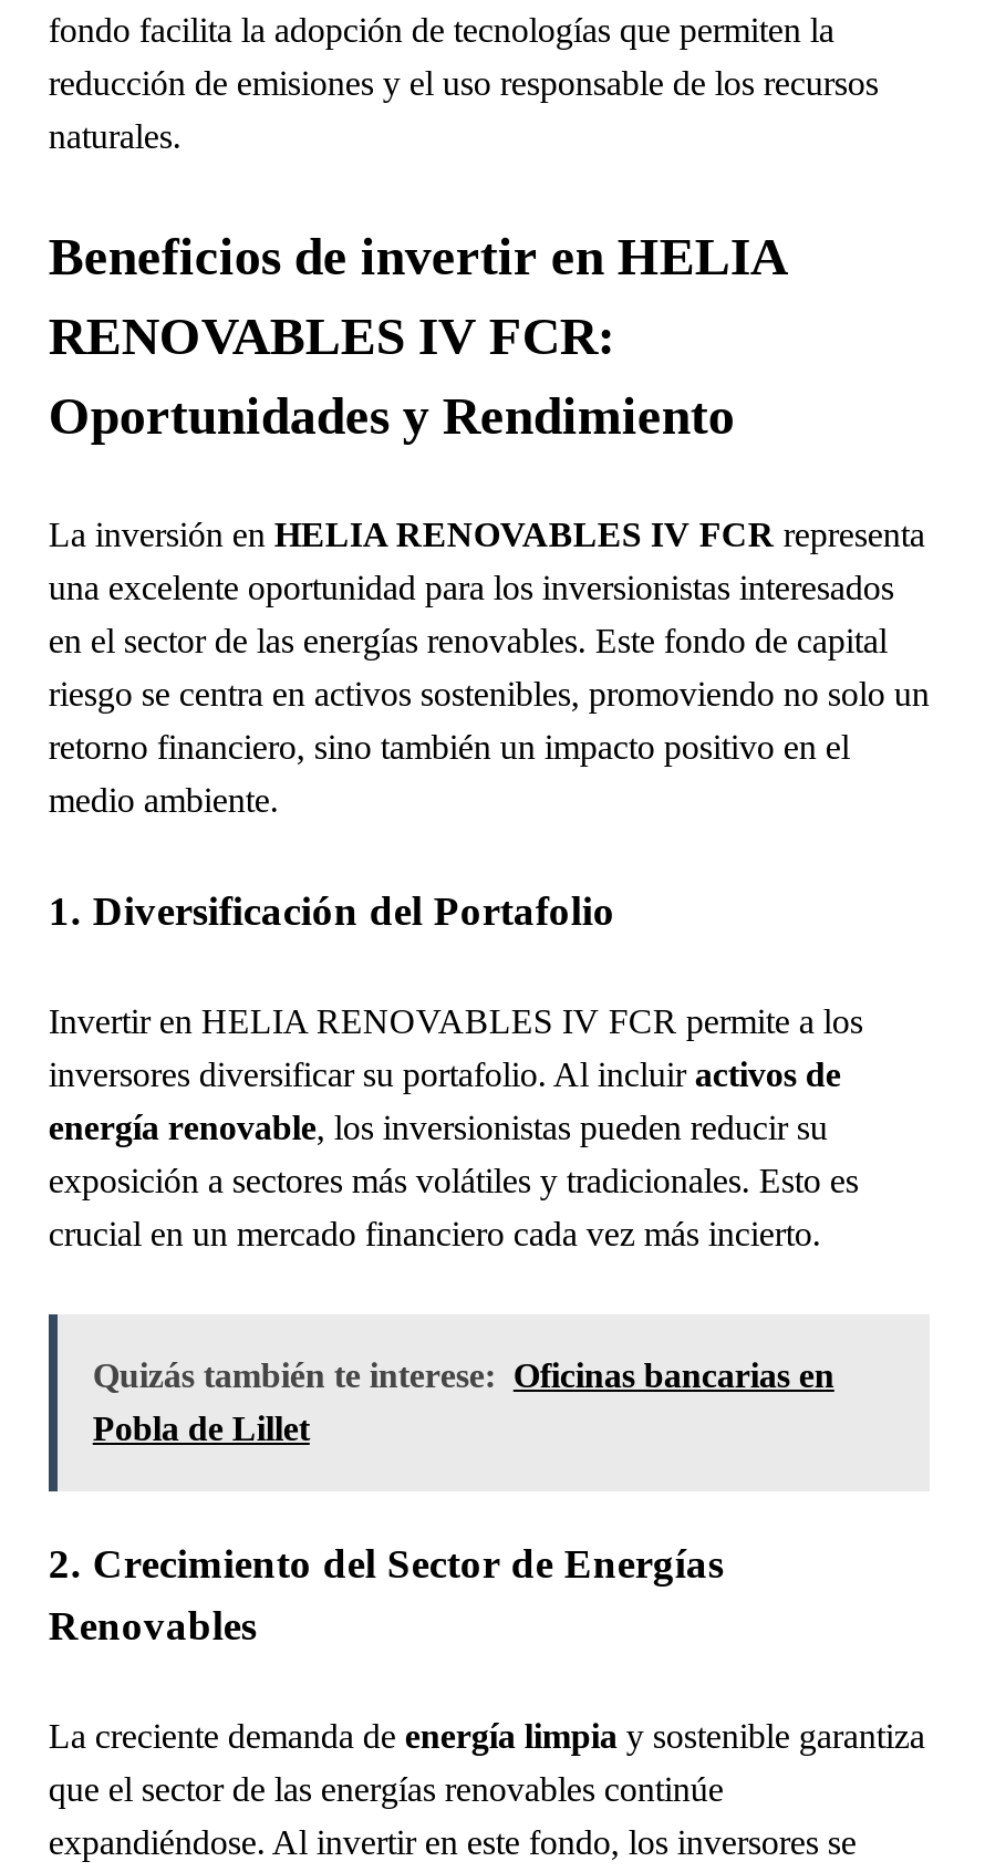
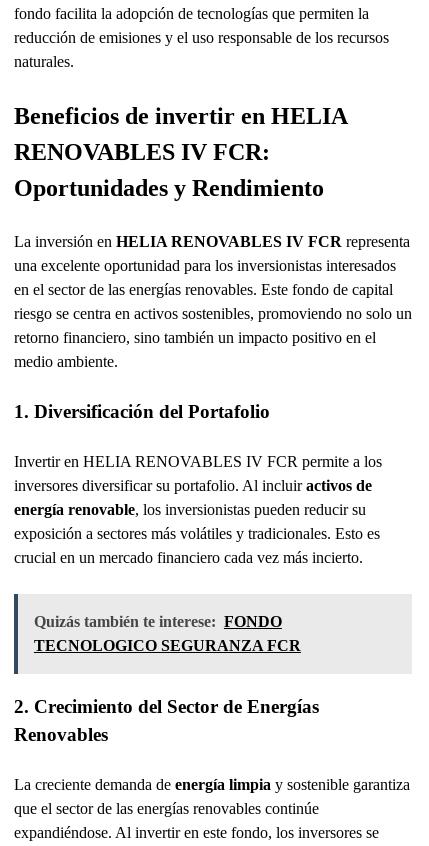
- Quizás también te interese: Oficinas bancarias en
- Pobla de Lillet
+ Quizás también te interese: FONDO
+ TECNOLOGICO SEGURANZA FCR
